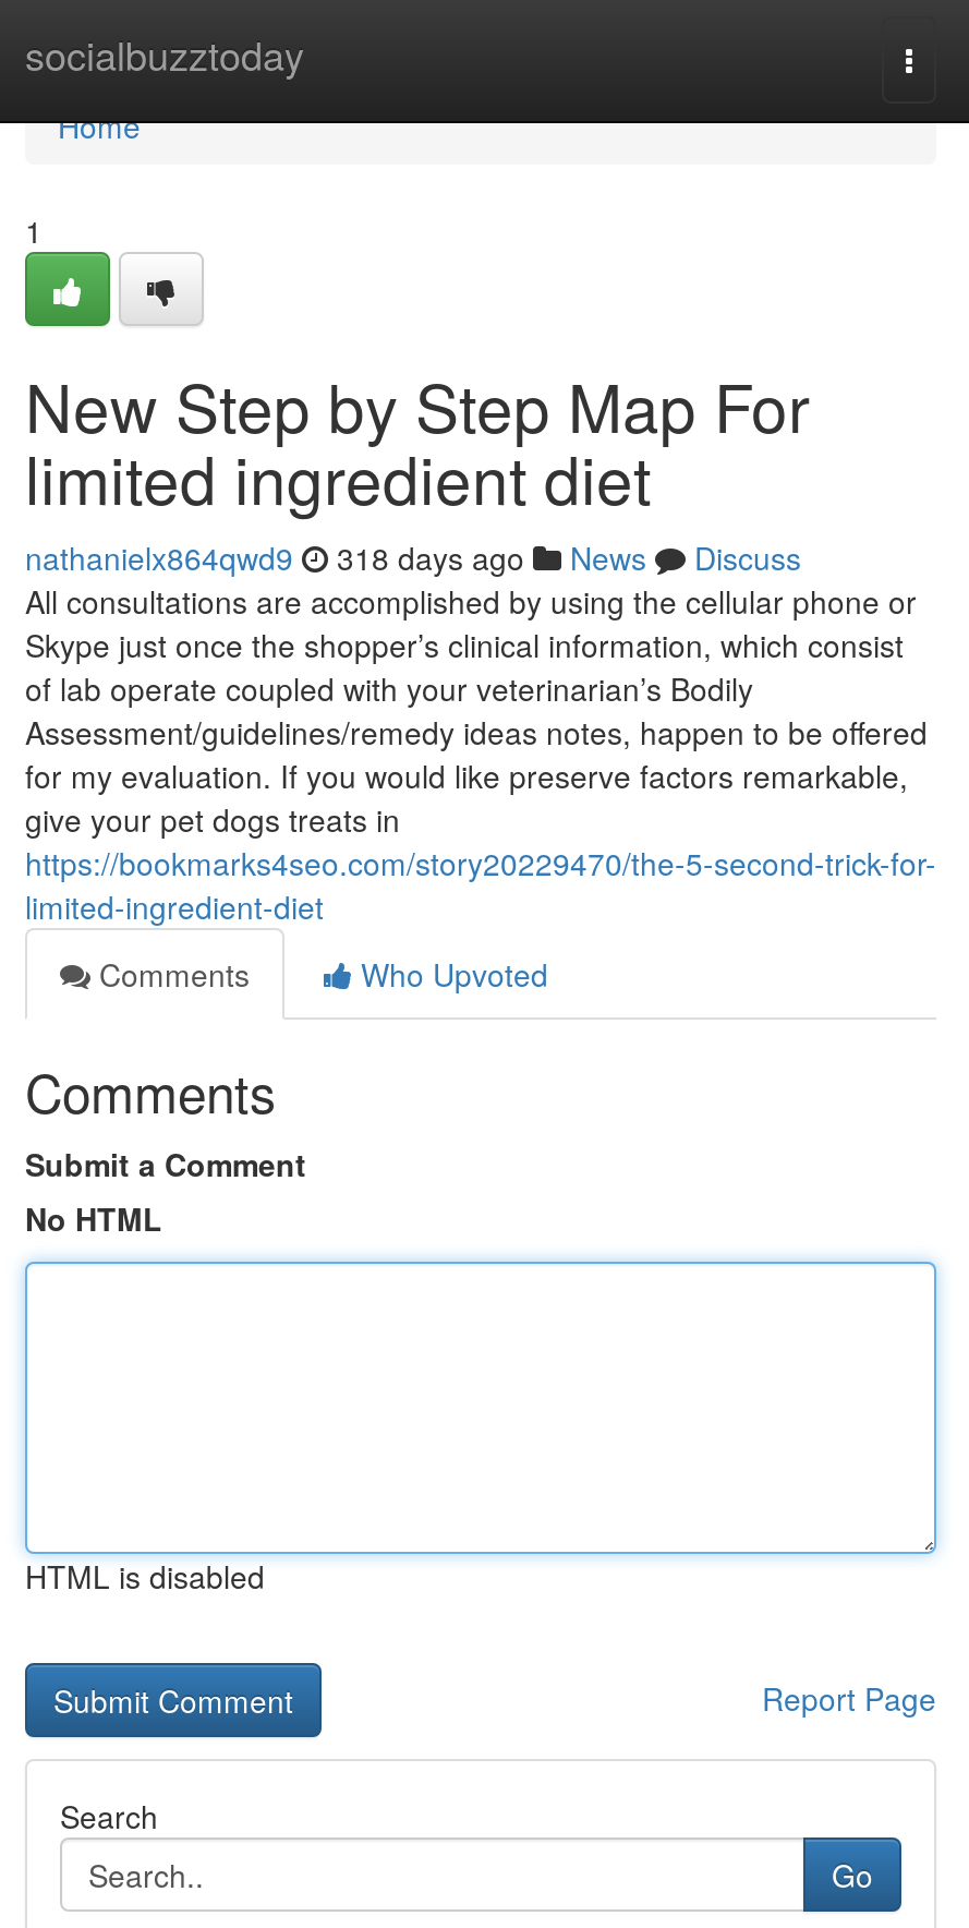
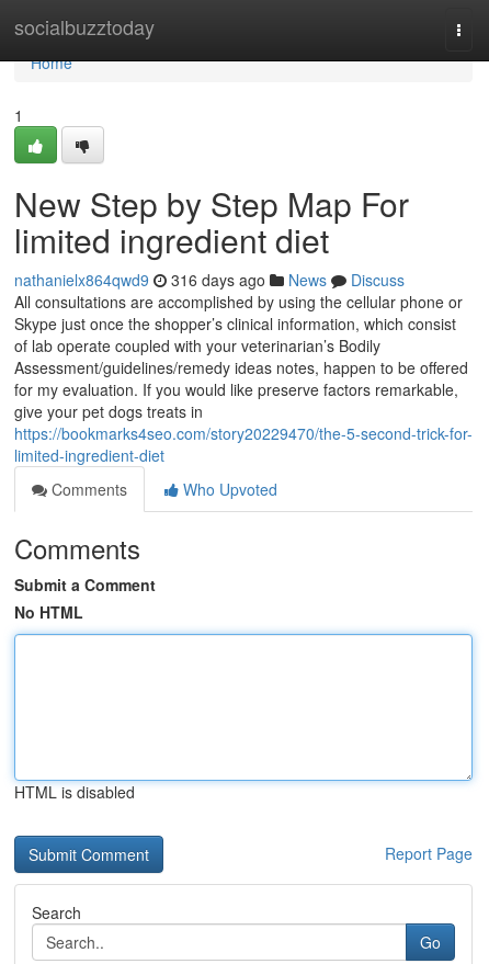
- nathanielx864qwd9 318 days ago News Discuss
+ nathanielx864qwd9 316 days ago News Discuss
